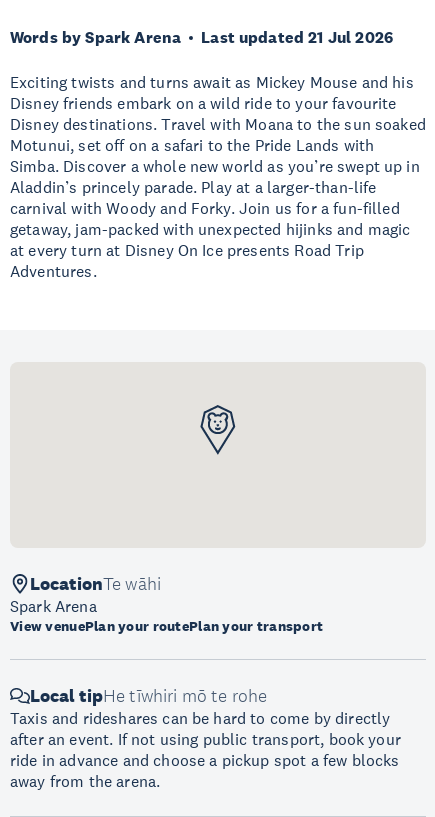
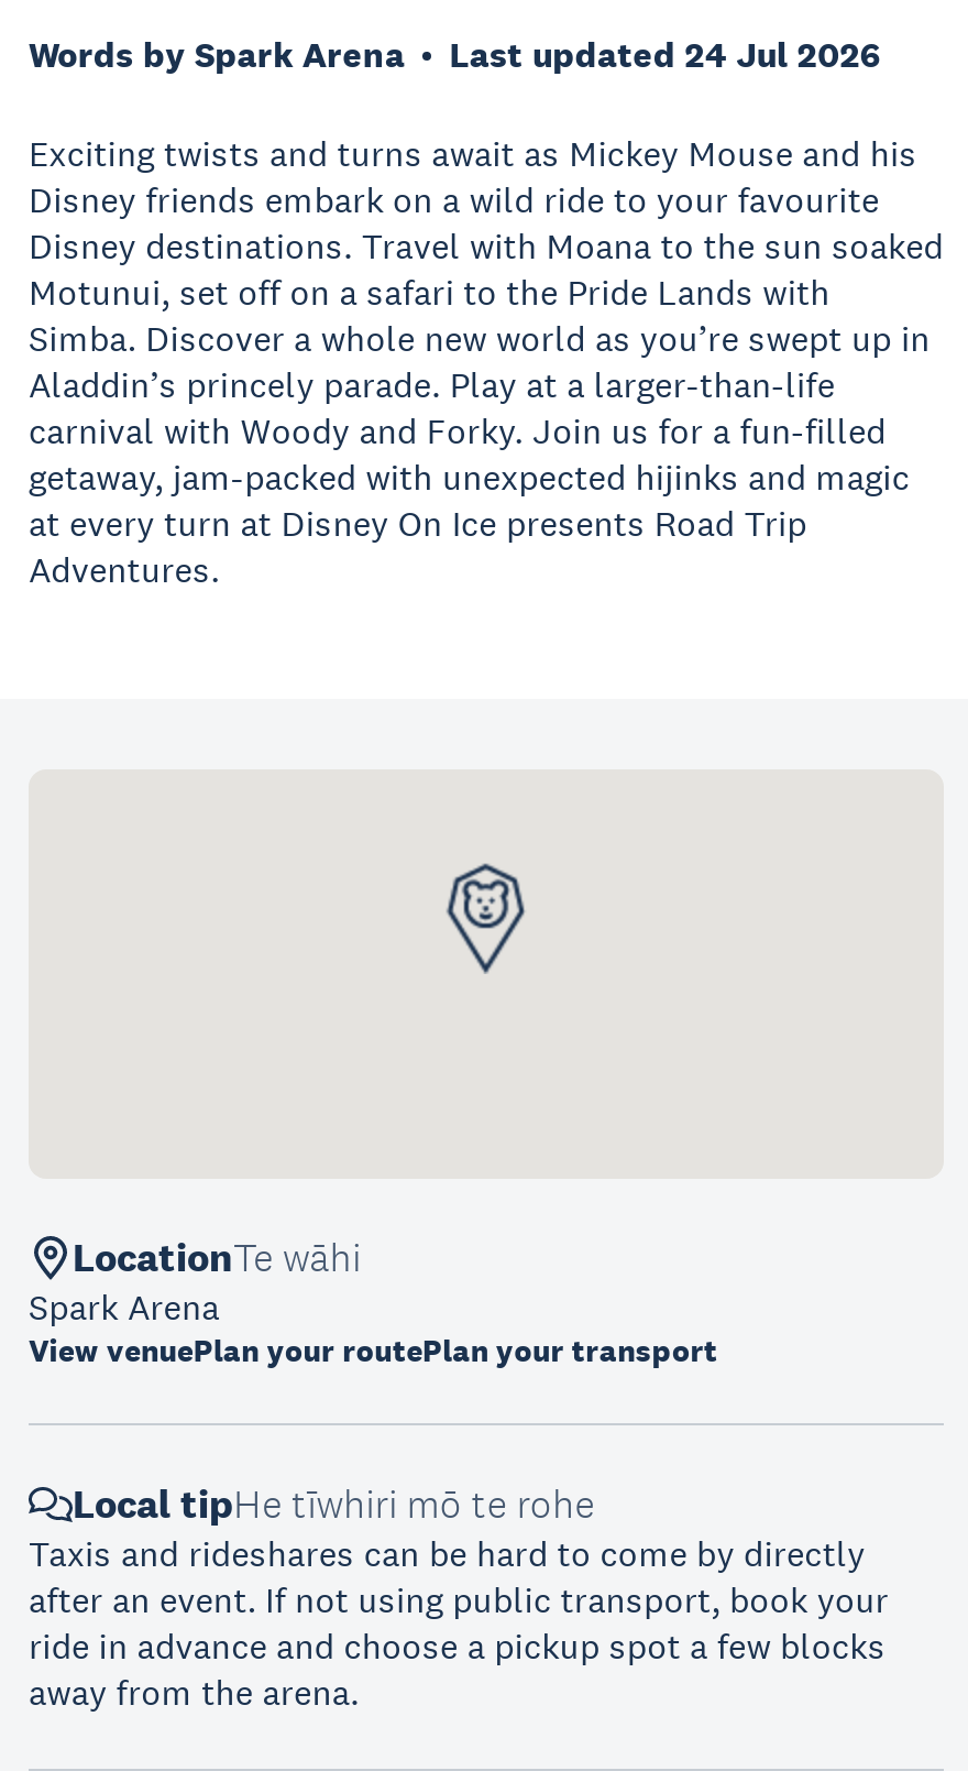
- Last updated 21 Jul 2026
+ Last updated 24 Jul 2026
